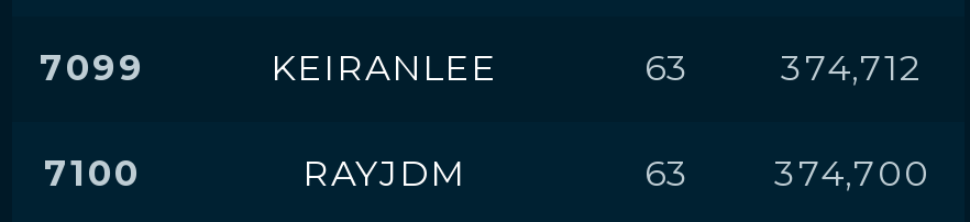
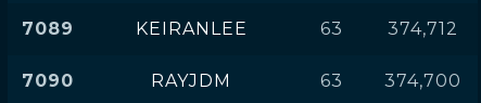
- 7099
+ 7089

- 7100
+ 7090
